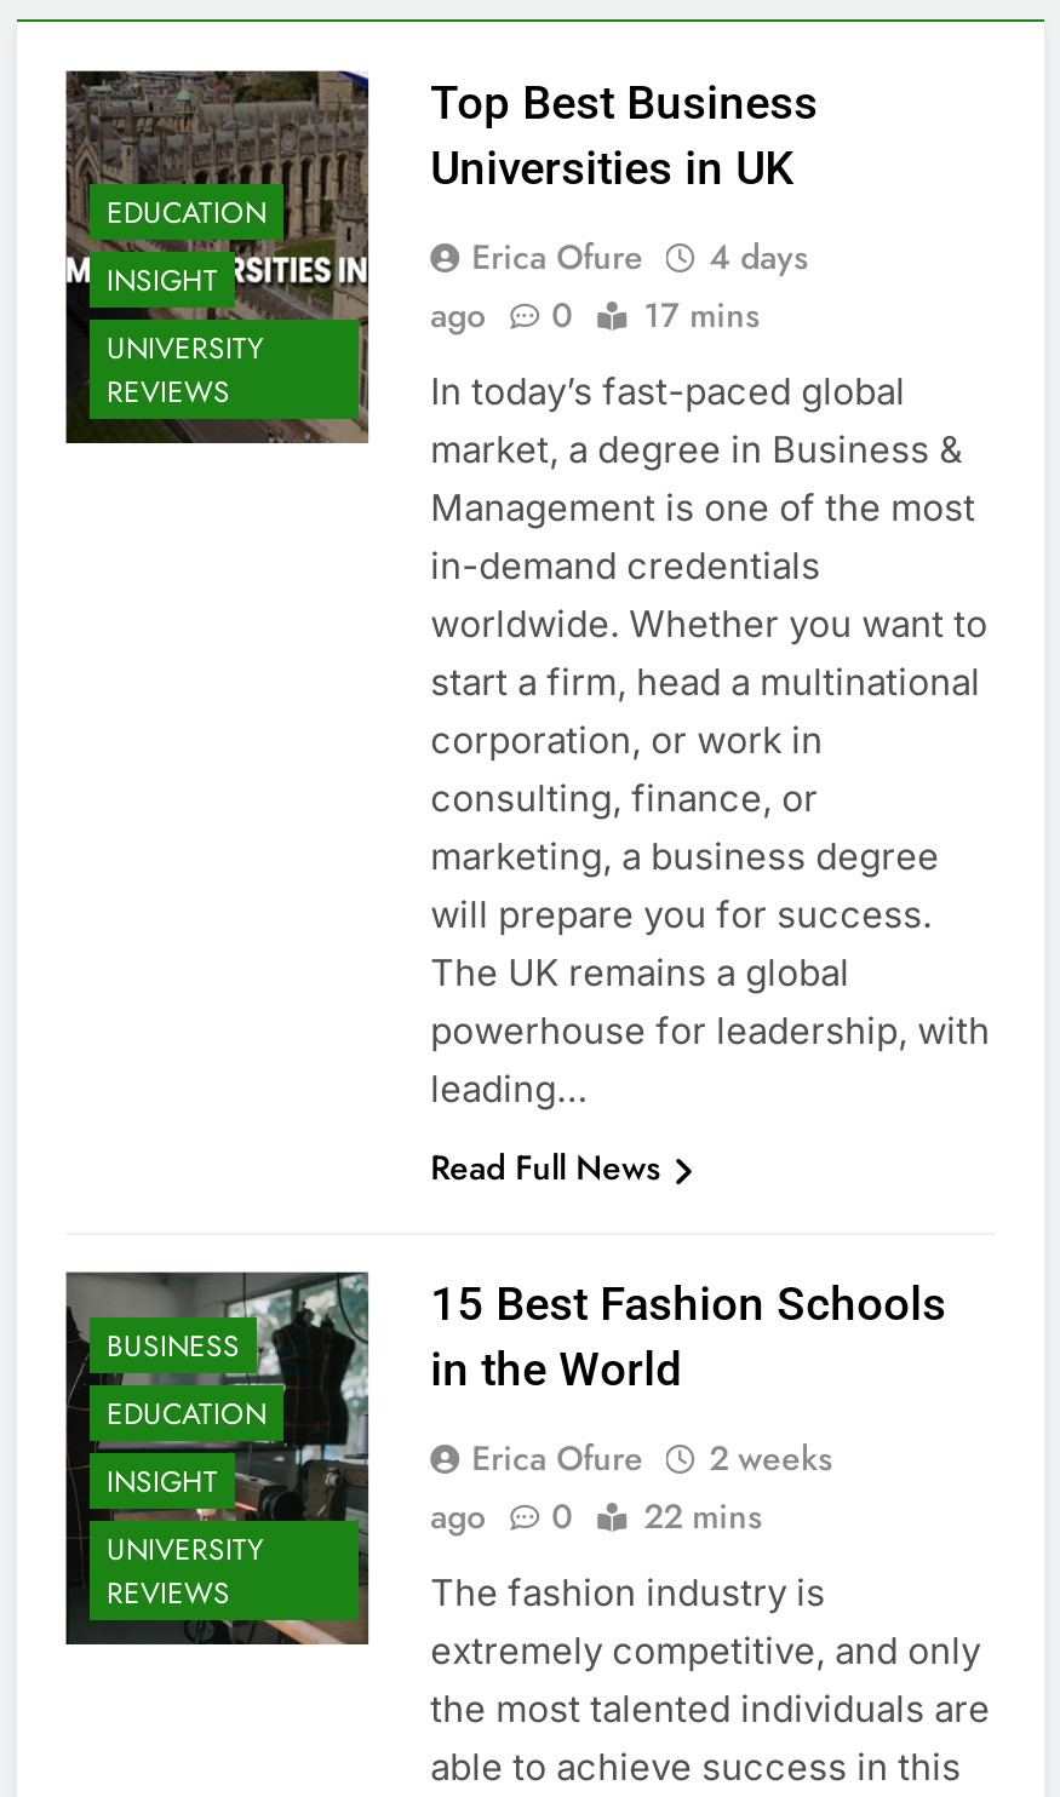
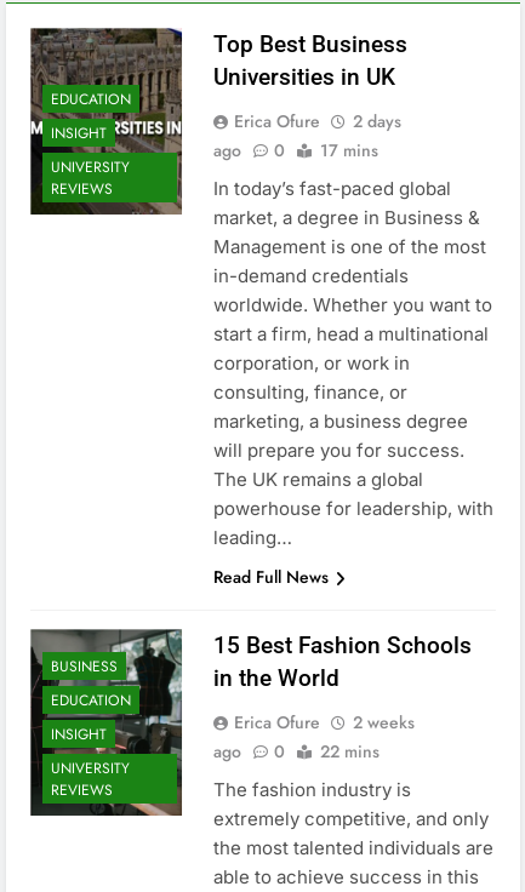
- Erica Ofure 4 days
+ Erica Ofure 2 days
